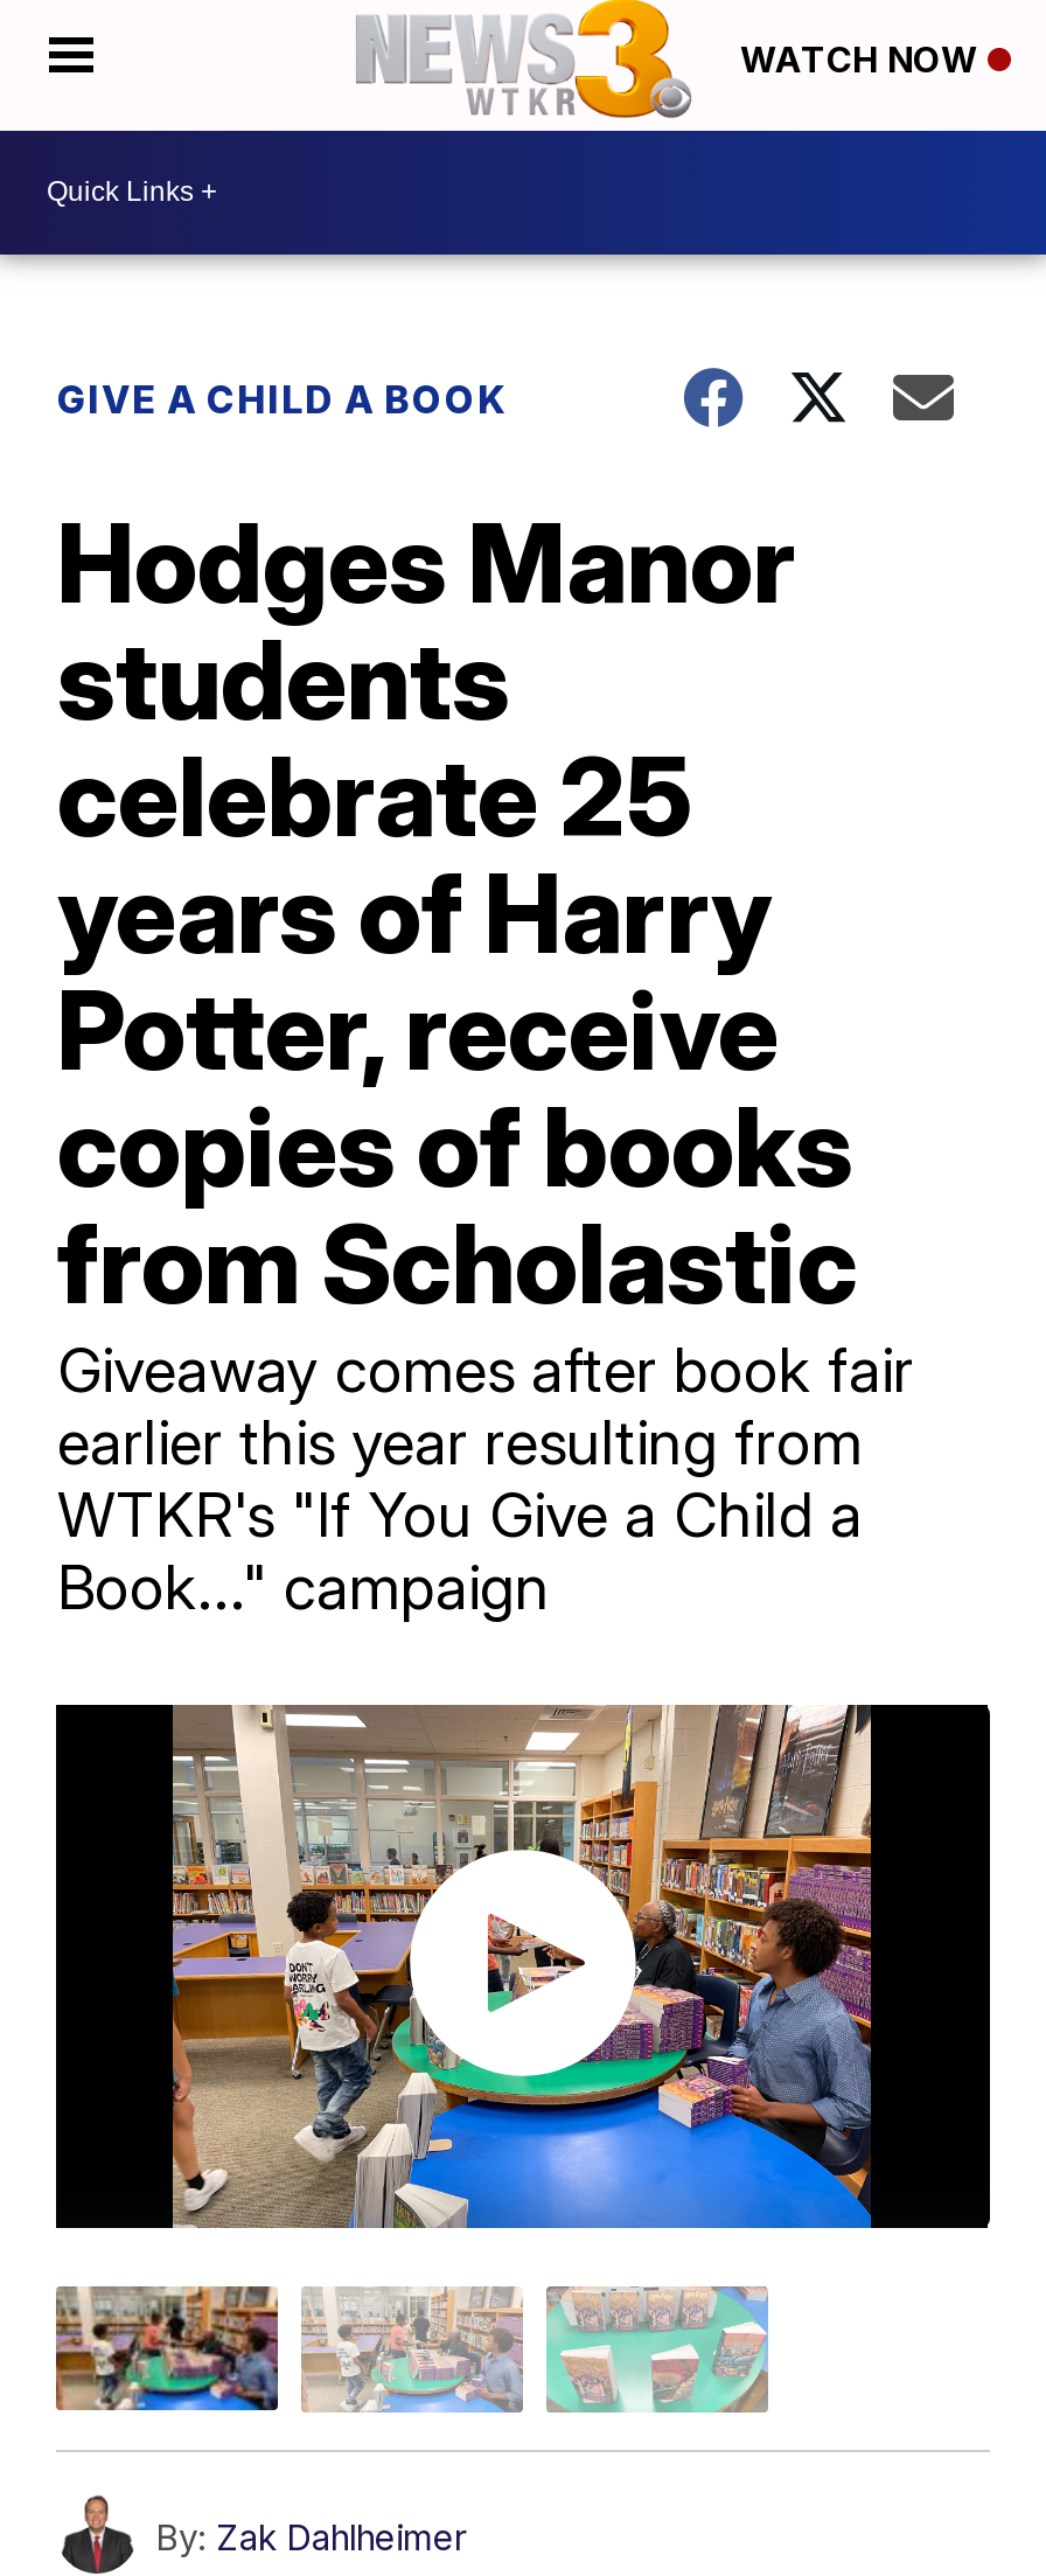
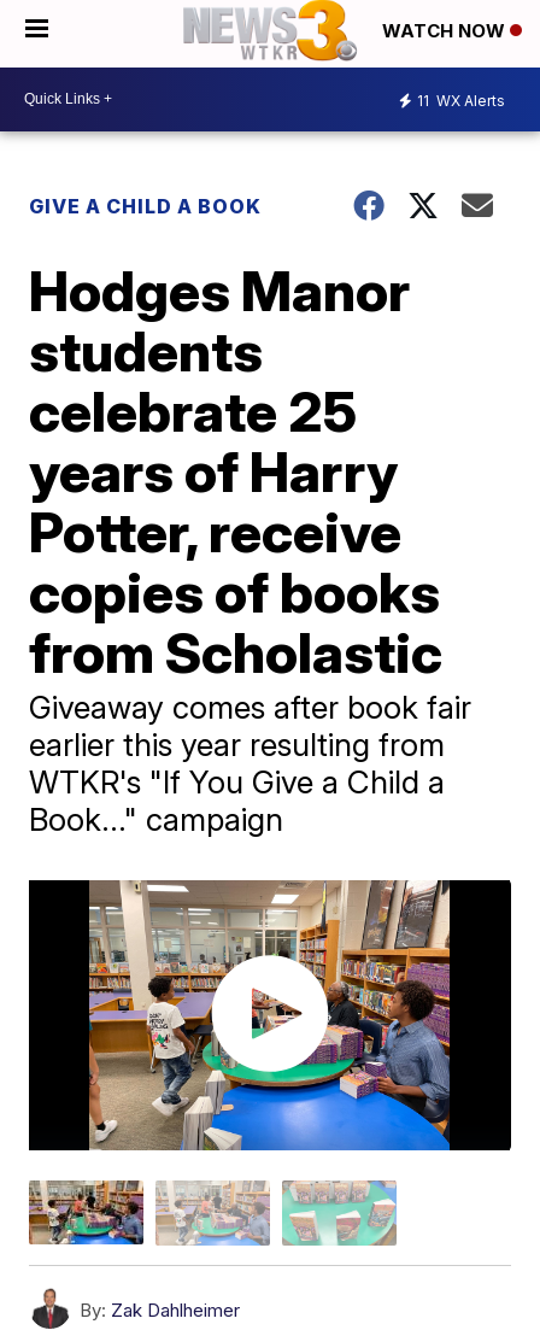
+ 11 WX Alerts
